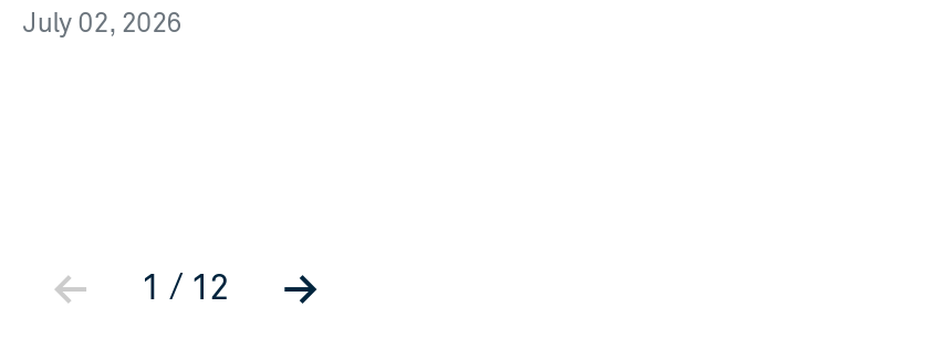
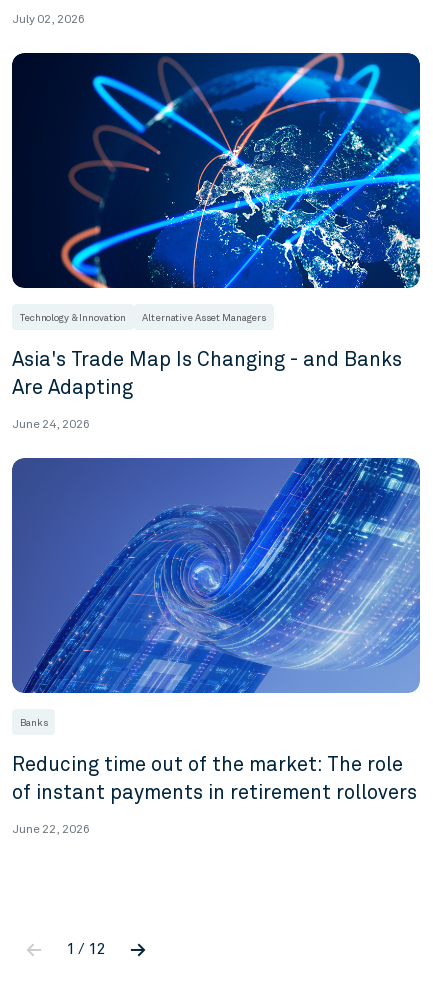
+ [image]
+ Technology & Innovation
+ Alternative Asset Managers
+ Asia's Trade Map Is Changing - and Banks
+ Are Adapting
+ June 24, 2026

+ [image]
+ Banks
+ Reducing time out of the market: The role
+ of instant payments in retirement rollovers
+ June 22, 2026
